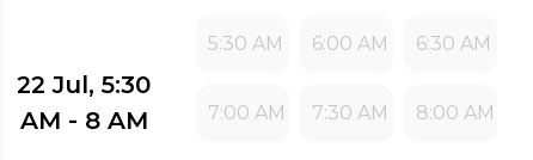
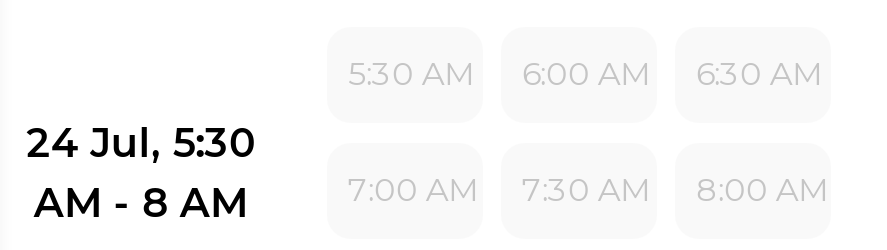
- 22 Jul, 5:30
+ 24 Jul, 5:30
